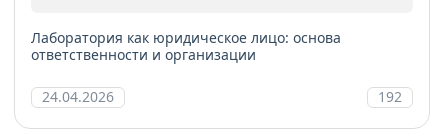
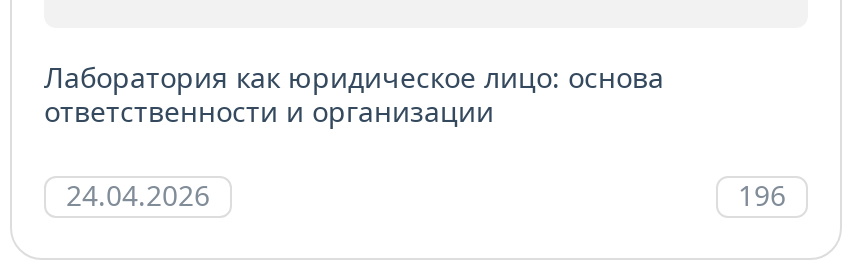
- 192
+ 196
